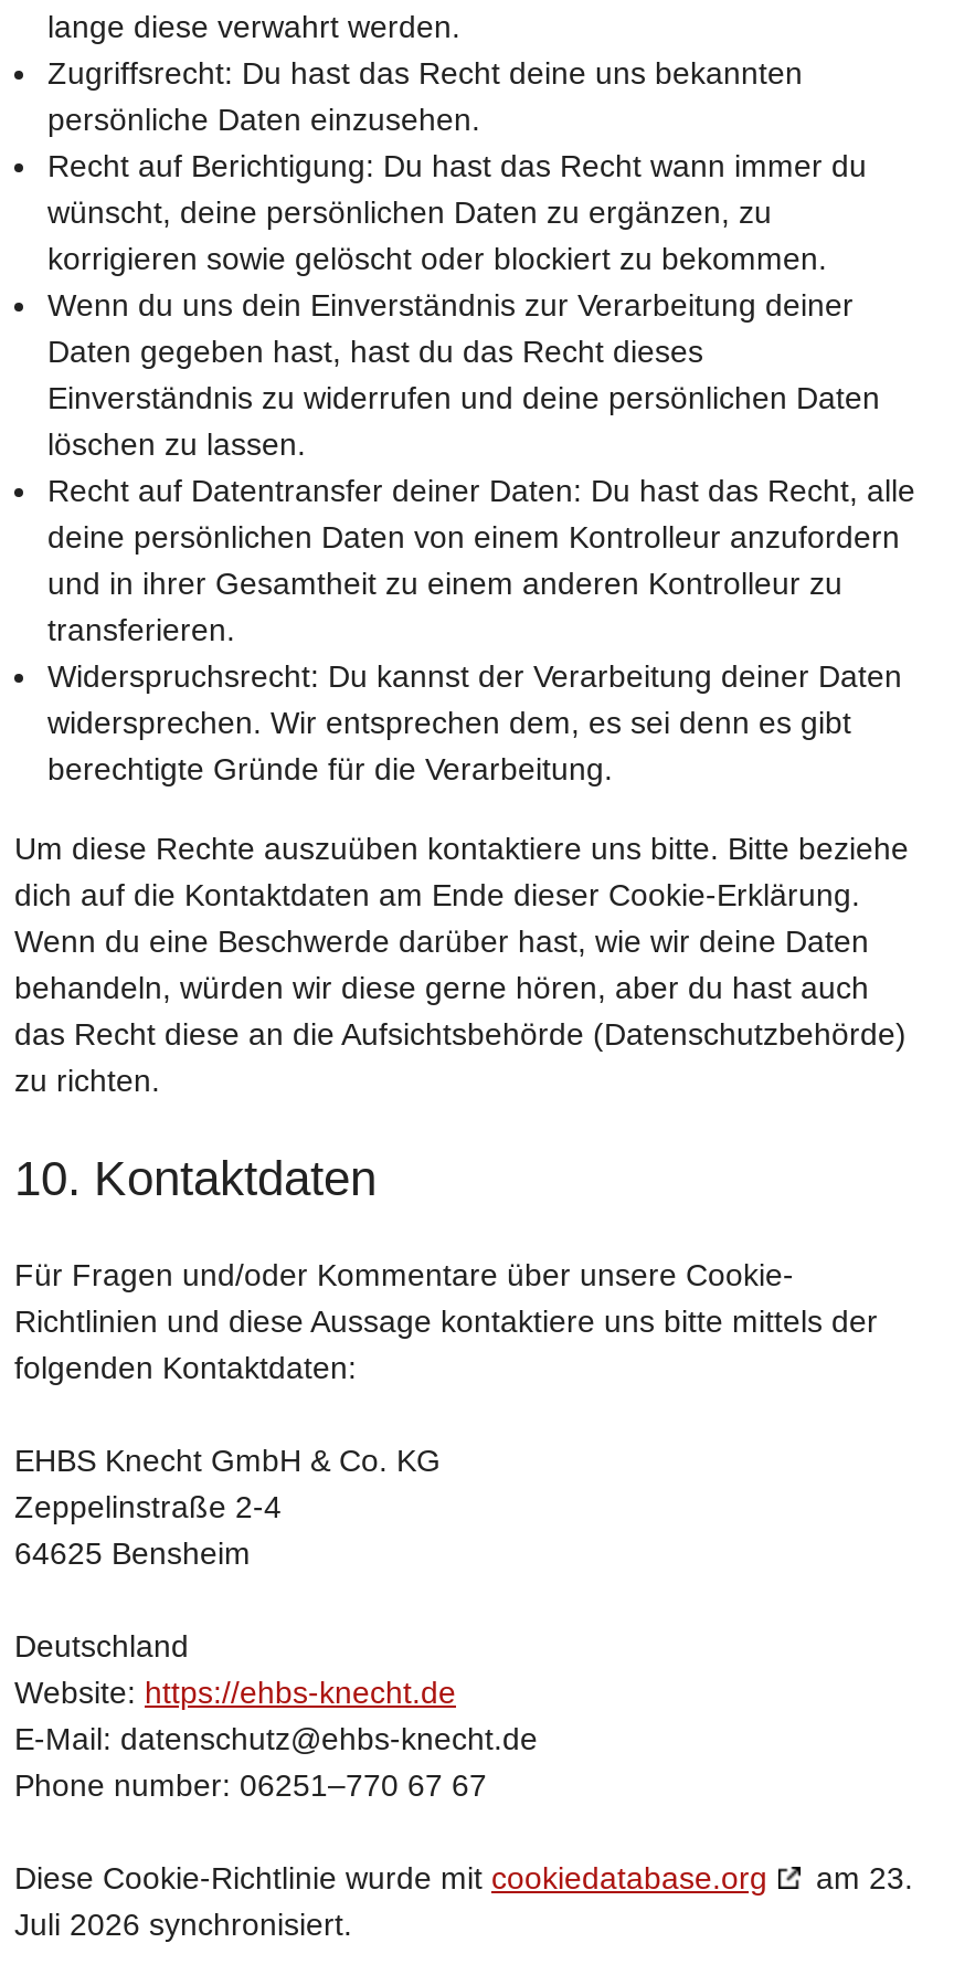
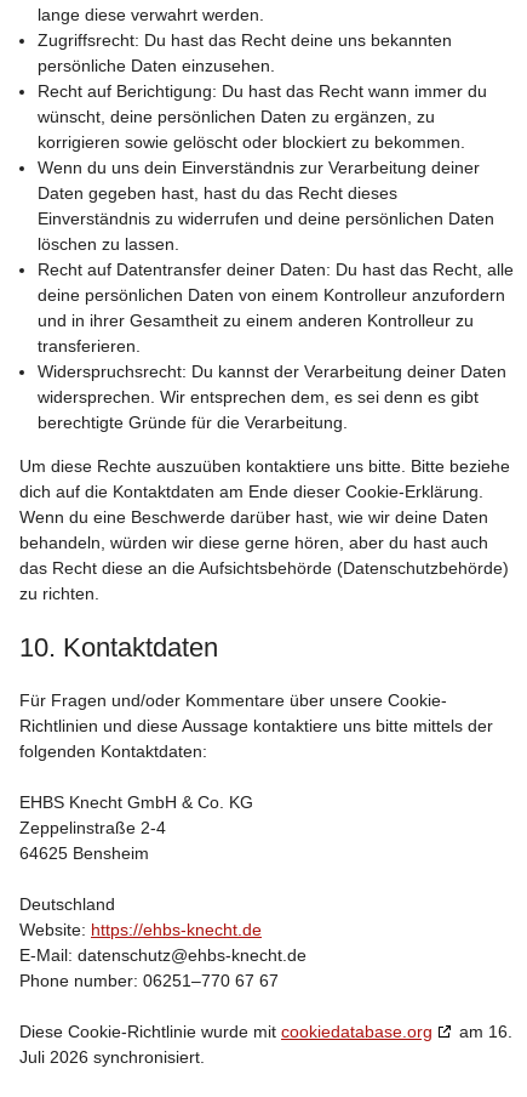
- Diese Cookie-Richtlinie wurde mit cookiedatabase.org am 23.
+ Diese Cookie-Richtlinie wurde mit cookiedatabase.org am 16.
